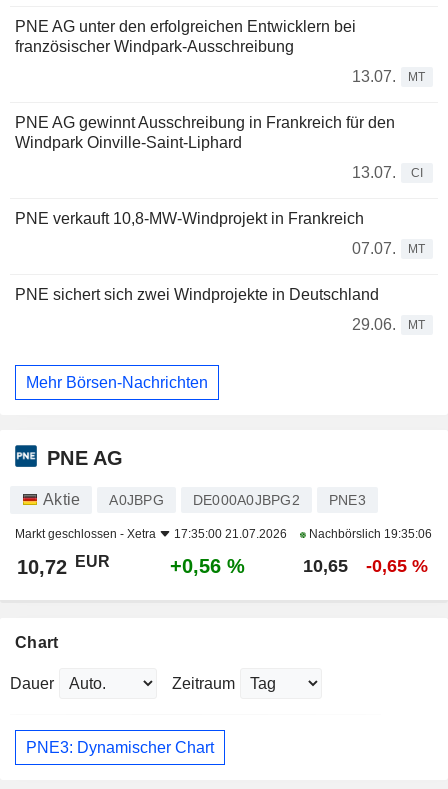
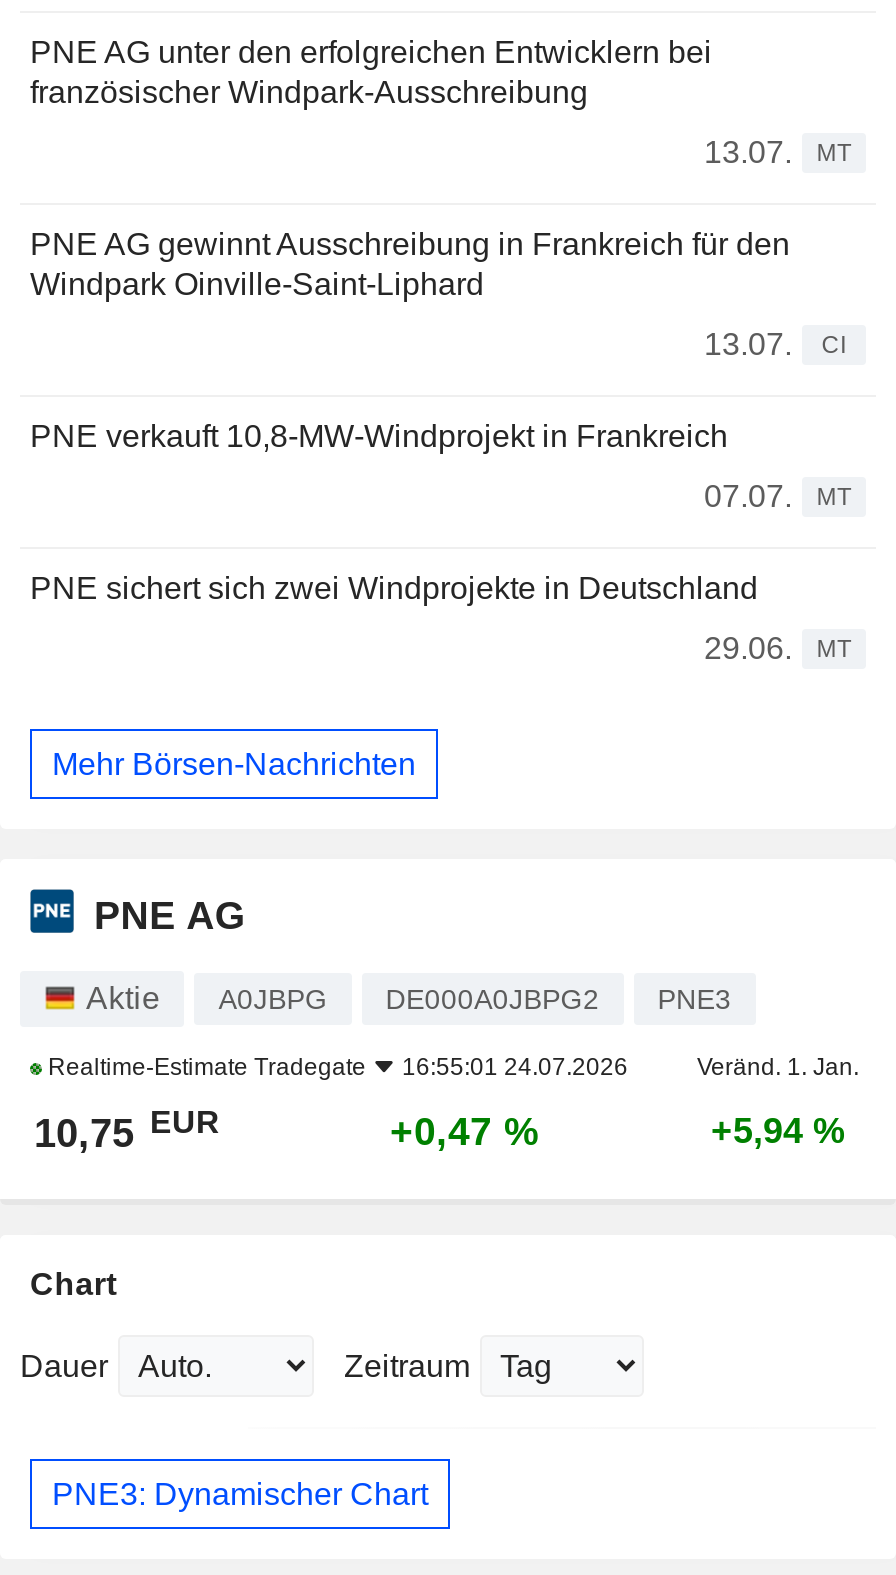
- Markt geschlossen - Xetra
- 17:35:00 21.07.2026
- Nachbörslich 19:35:06
+ Realtime-Estimate Tradegate
+ 16:55:01 24.07.2026
+ Veränd. 1. Jan.

- 10,72 EUR
- +0,56 %
- 10,65
- -0,65 %
+ 10,75 EUR
+ +0,47 %
+ +5,94 %
